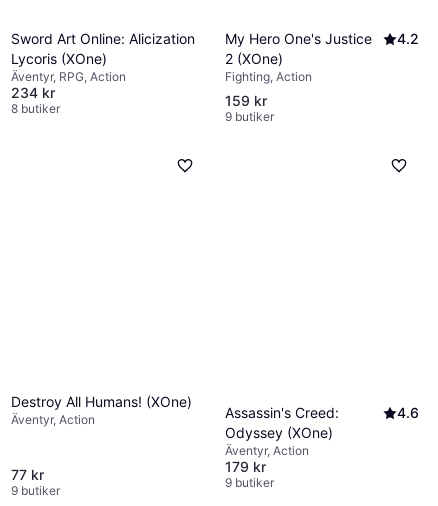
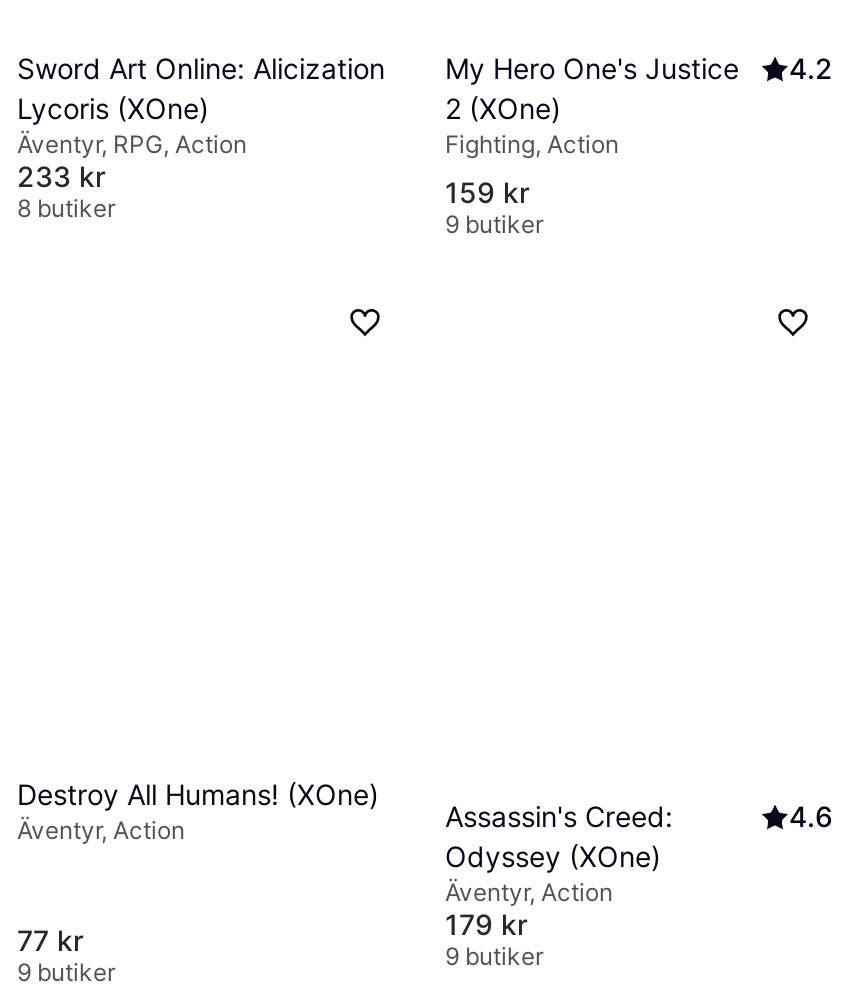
- 234 kr
+ 233 kr
